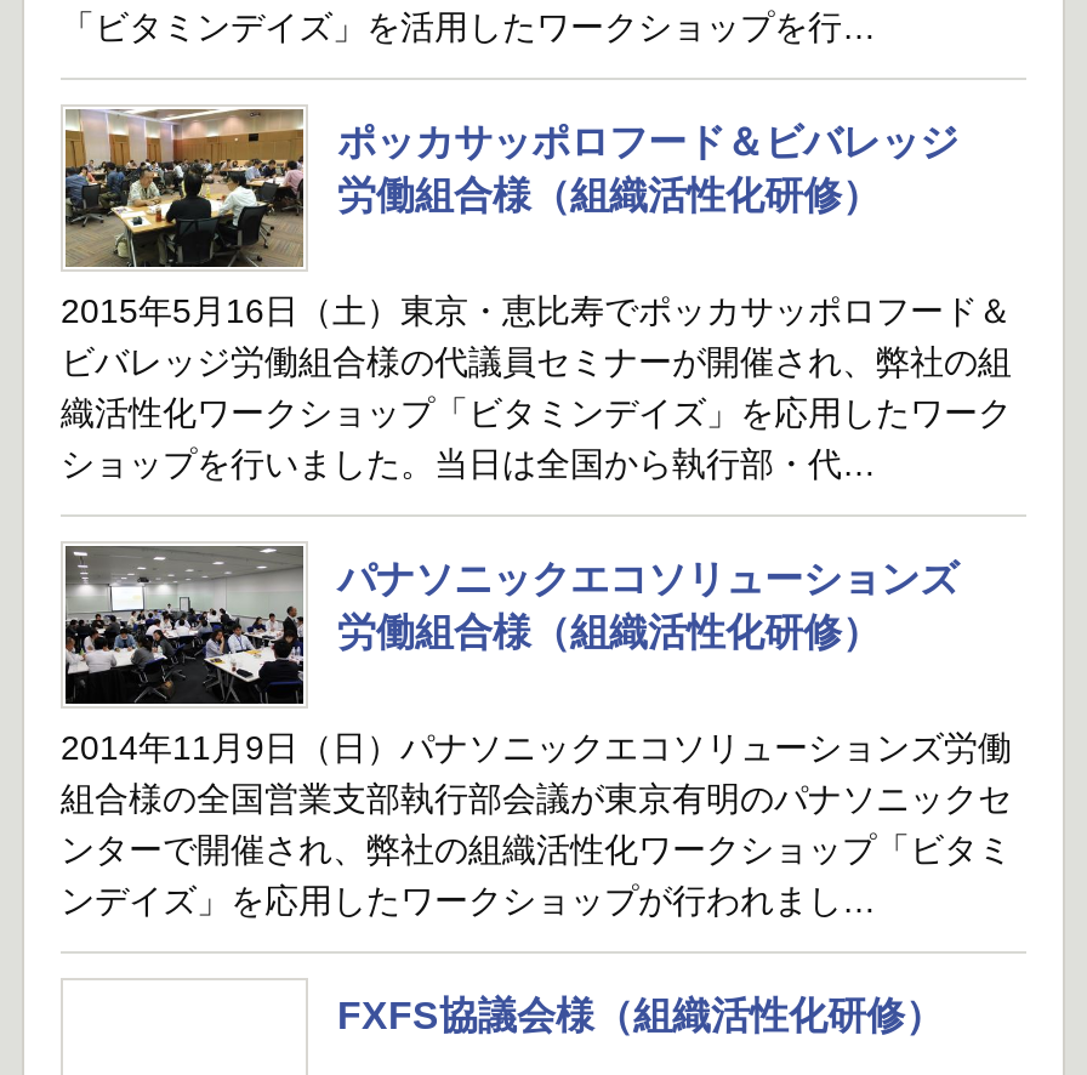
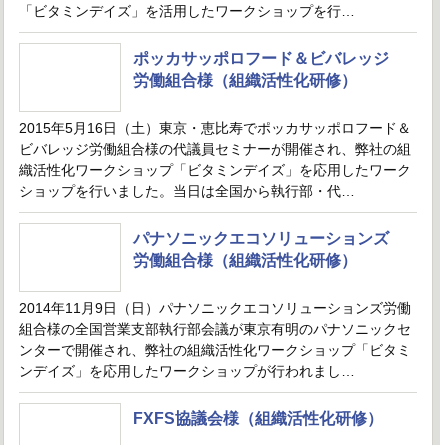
- [image]

- [image]
